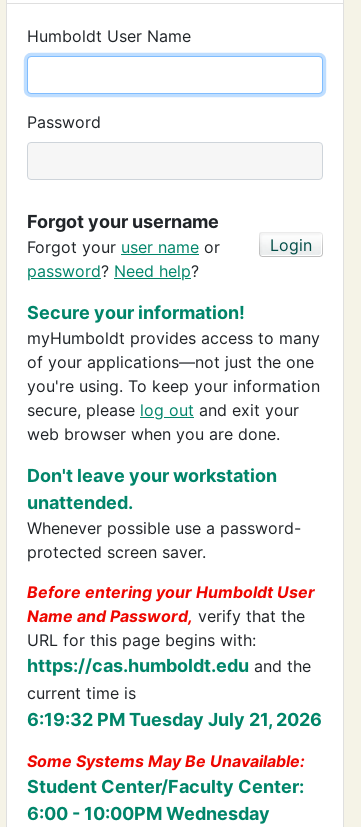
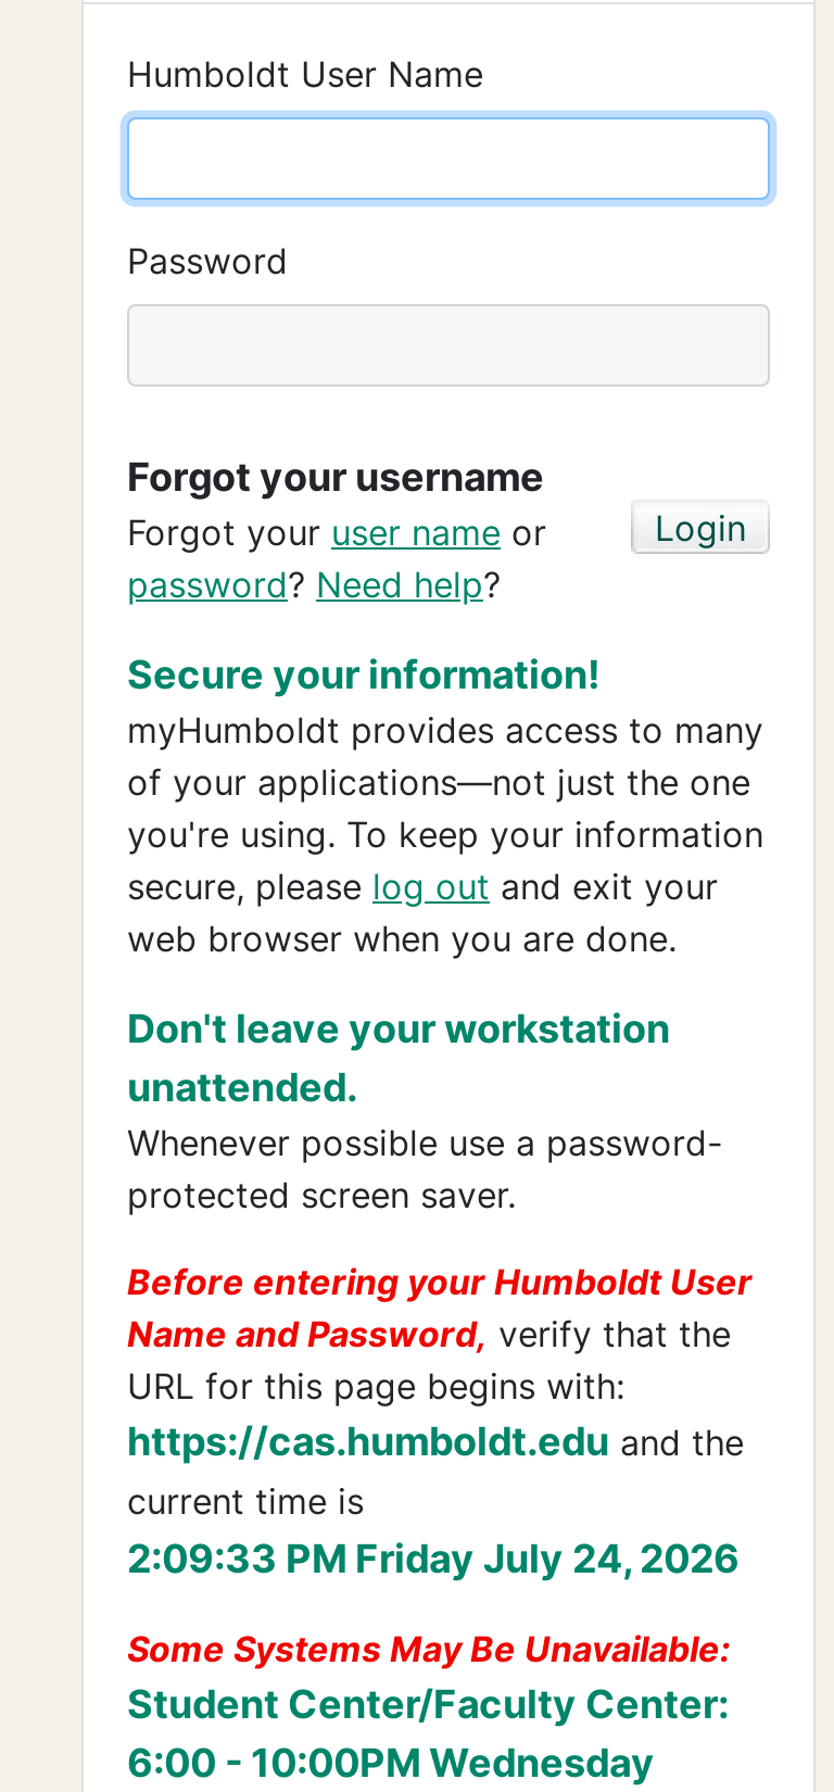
- 6:19:32 PM Tuesday July 21, 2026
+ 2:09:33 PM Friday July 24, 2026
